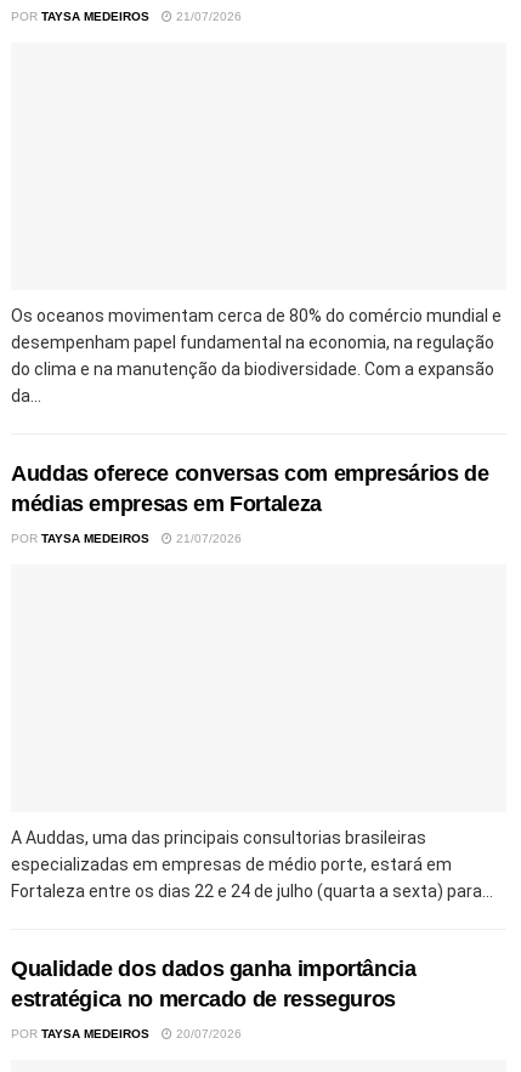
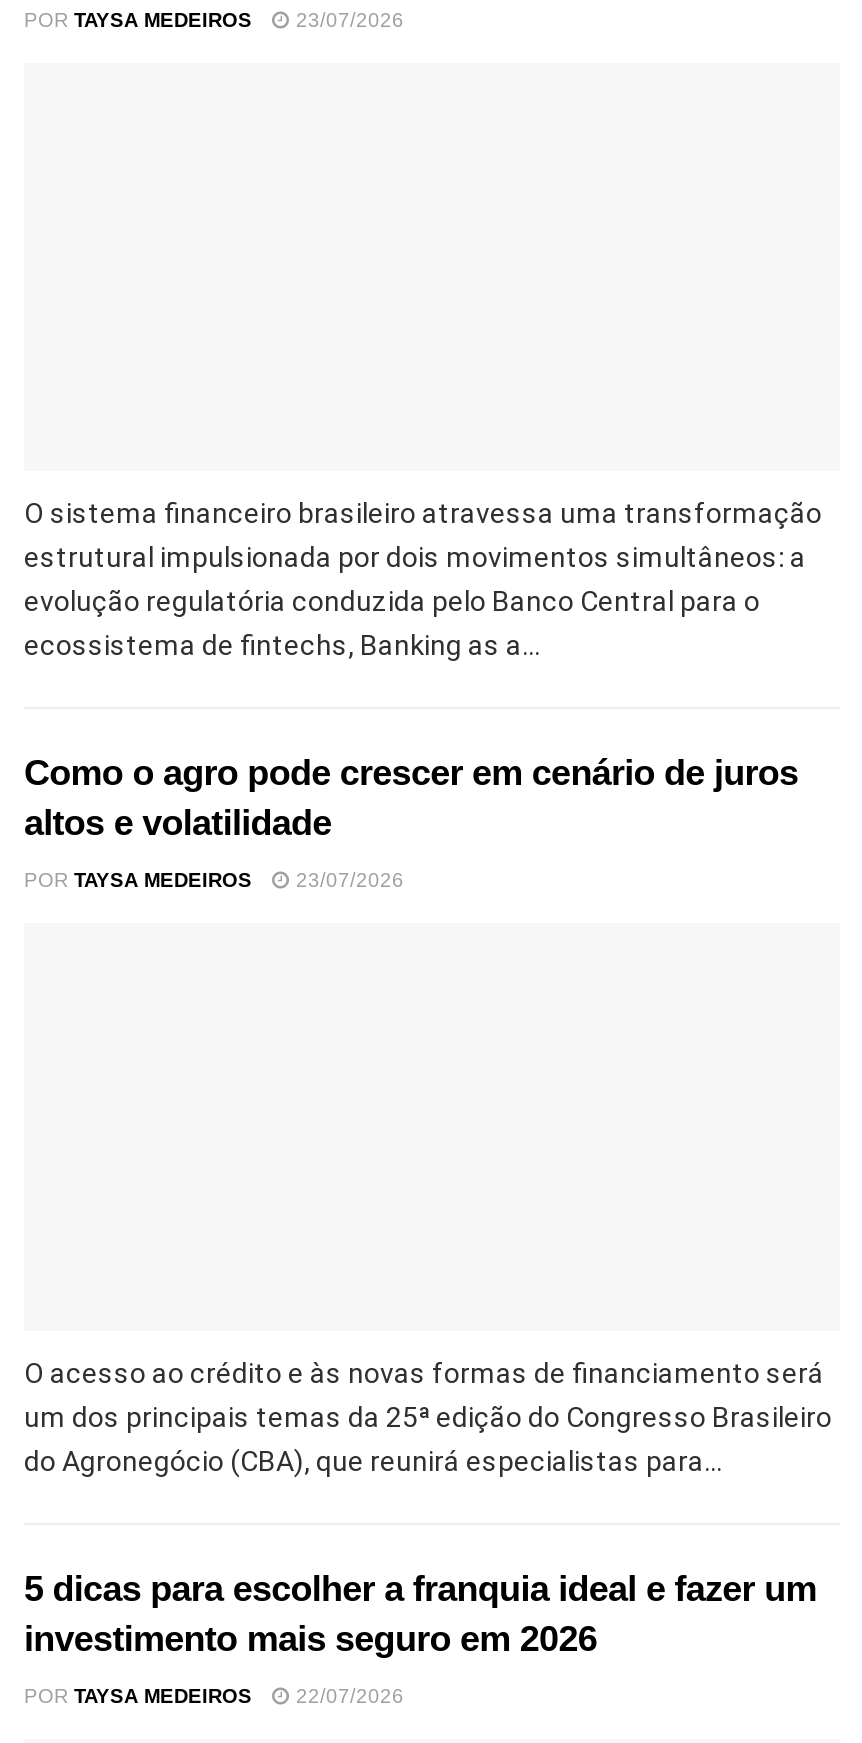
- 21/07/2026
+ 23/07/2026

- Os oceanos movimentam cerca de 80% do comércio mundial e
- desempenham papel fundamental na economia, na regulação
- do clima e na manutenção da biodiversidade. Com a expansão
- da...
+ O sistema financeiro brasileiro atravessa uma transformação
+ estrutural impulsionada por dois movimentos simultâneos: a
+ evolução regulatória conduzida pelo Banco Central para o
+ ecossistema de fintechs, Banking as a...

- Auddas oferece conversas com empresários de
- médias empresas em Fortaleza
+ Como o agro pode crescer em cenário de juros
+ altos e volatilidade

- 21/07/2026
+ 23/07/2026

- A Auddas, uma das principais consultorias brasileiras
- especializadas em empresas de médio porte, estará em
- Fortaleza entre os dias 22 e 24 de julho (quarta a sexta) para...
+ O acesso ao crédito e às novas formas de financiamento será
+ um dos principais temas da 25ª edição do Congresso Brasileiro
+ do Agronegócio (CBA), que reunirá especialistas para...

- Qualidade dos dados ganha importância
- estratégica no mercado de resseguros
+ 5 dicas para escolher a franquia ideal e fazer um
+ investimento mais seguro em 2026

- 20/07/2026
+ 22/07/2026
